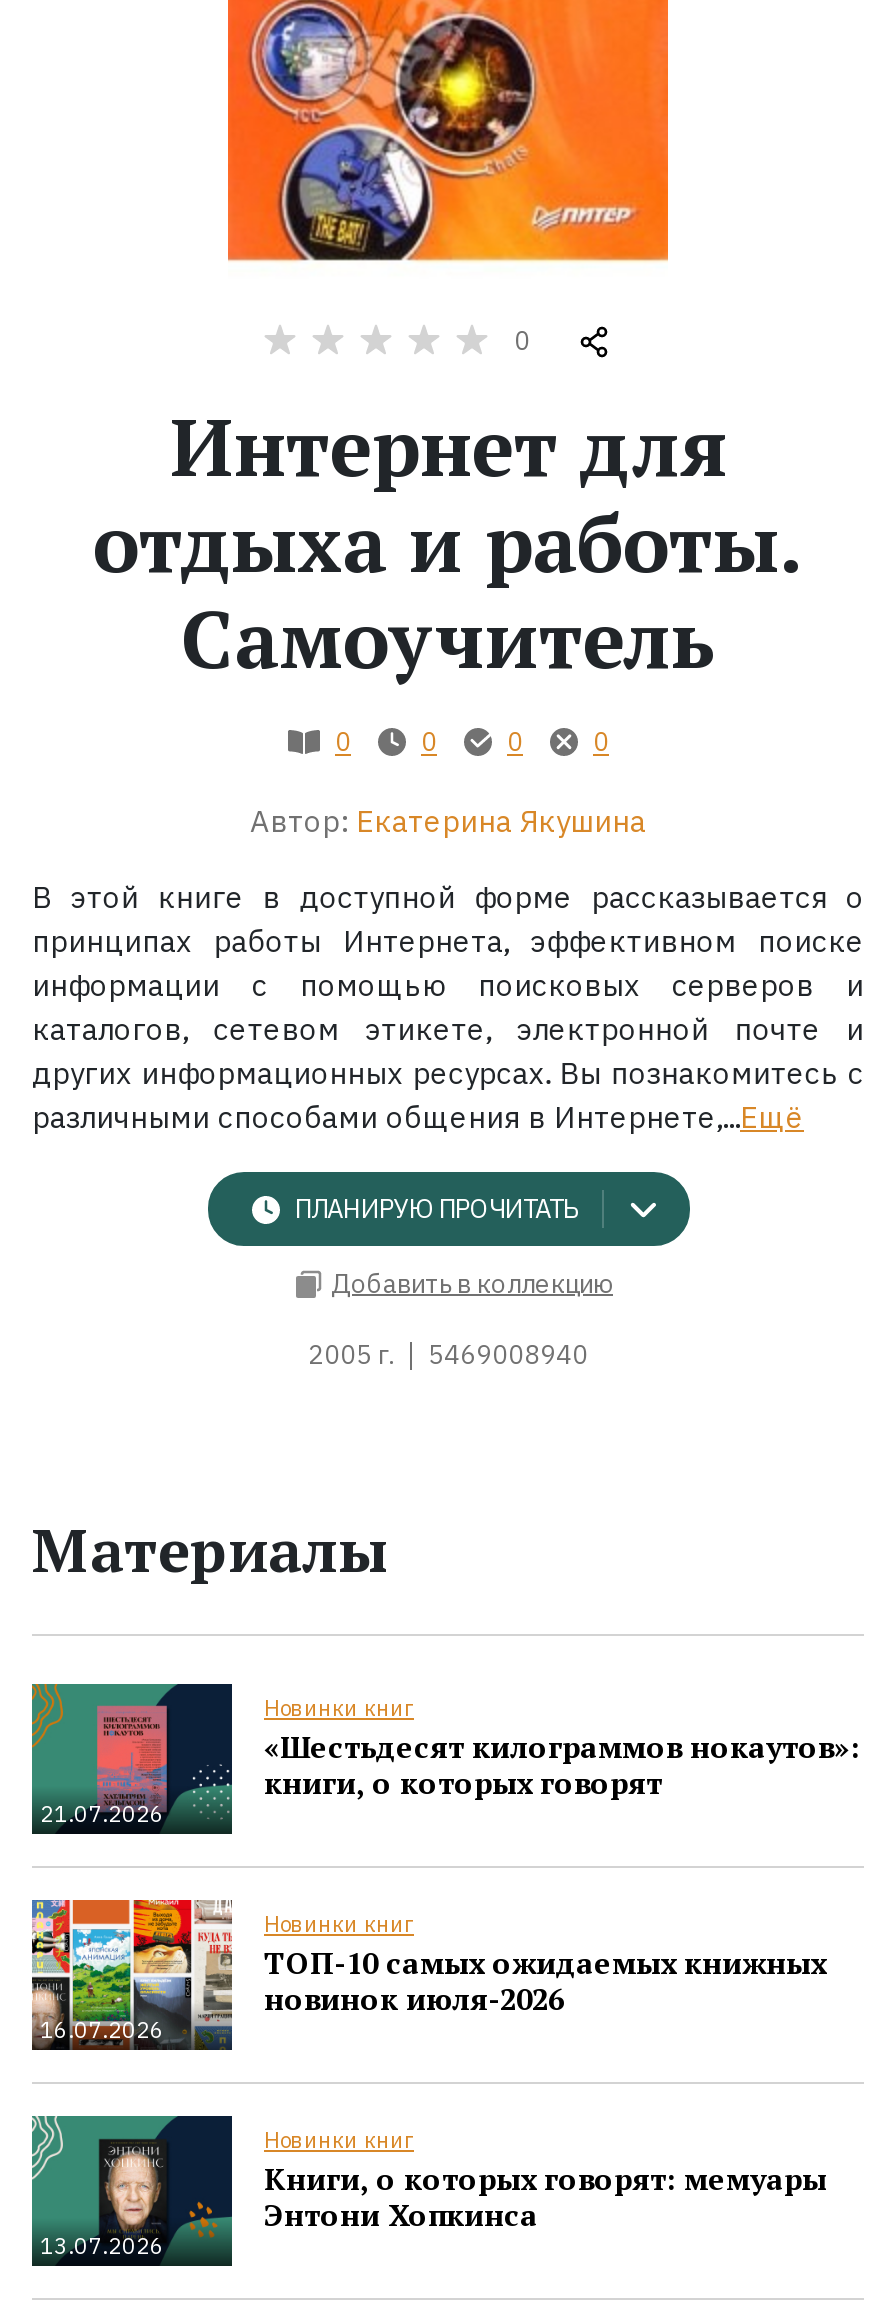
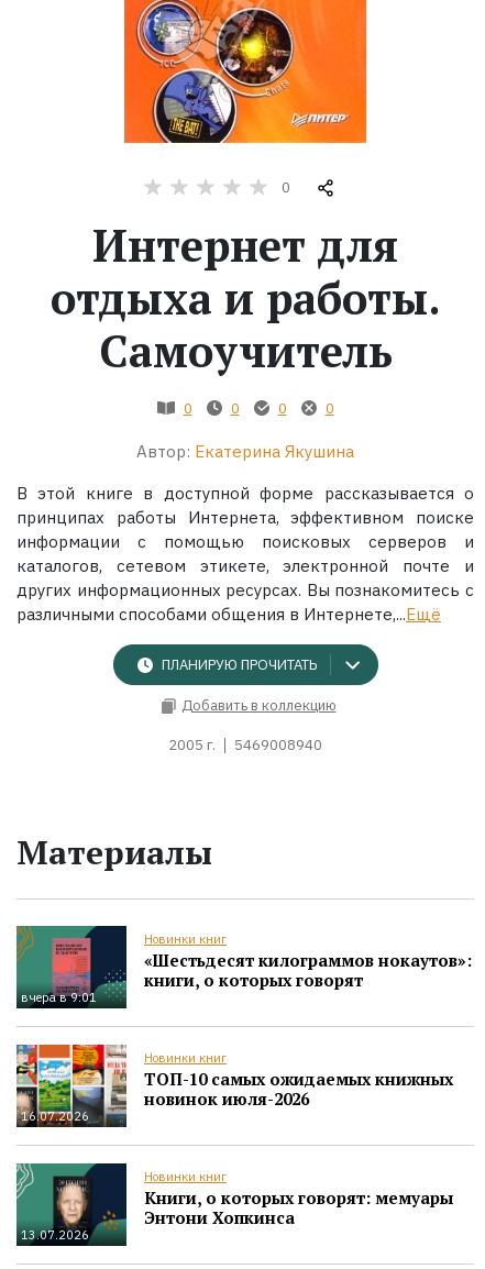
- 21.07.2026
+ вчера в 9:01
